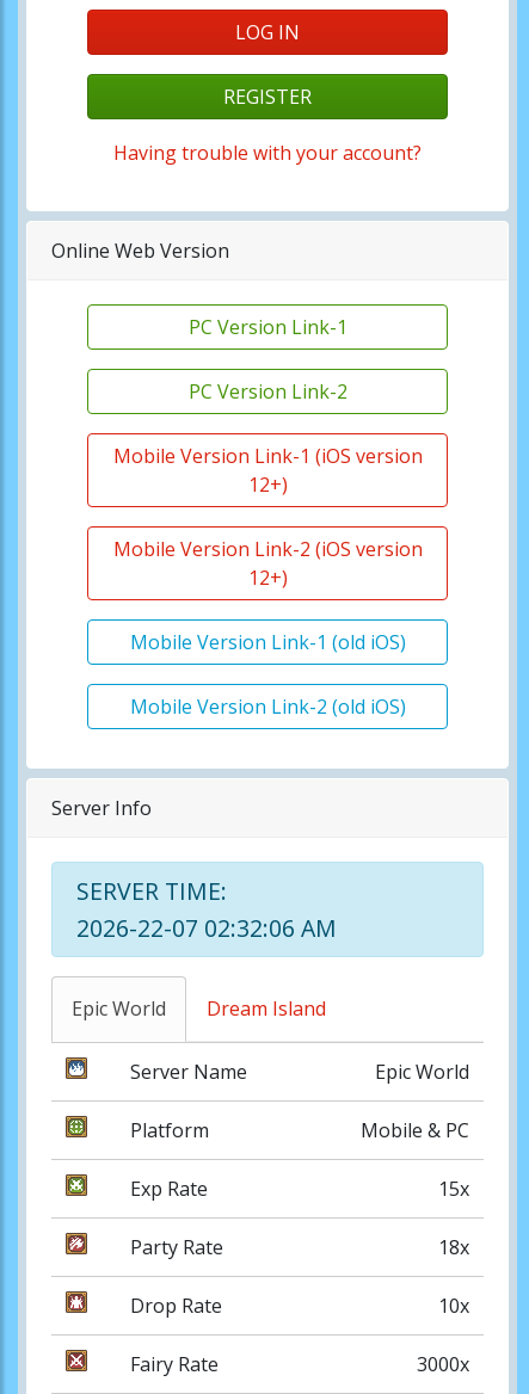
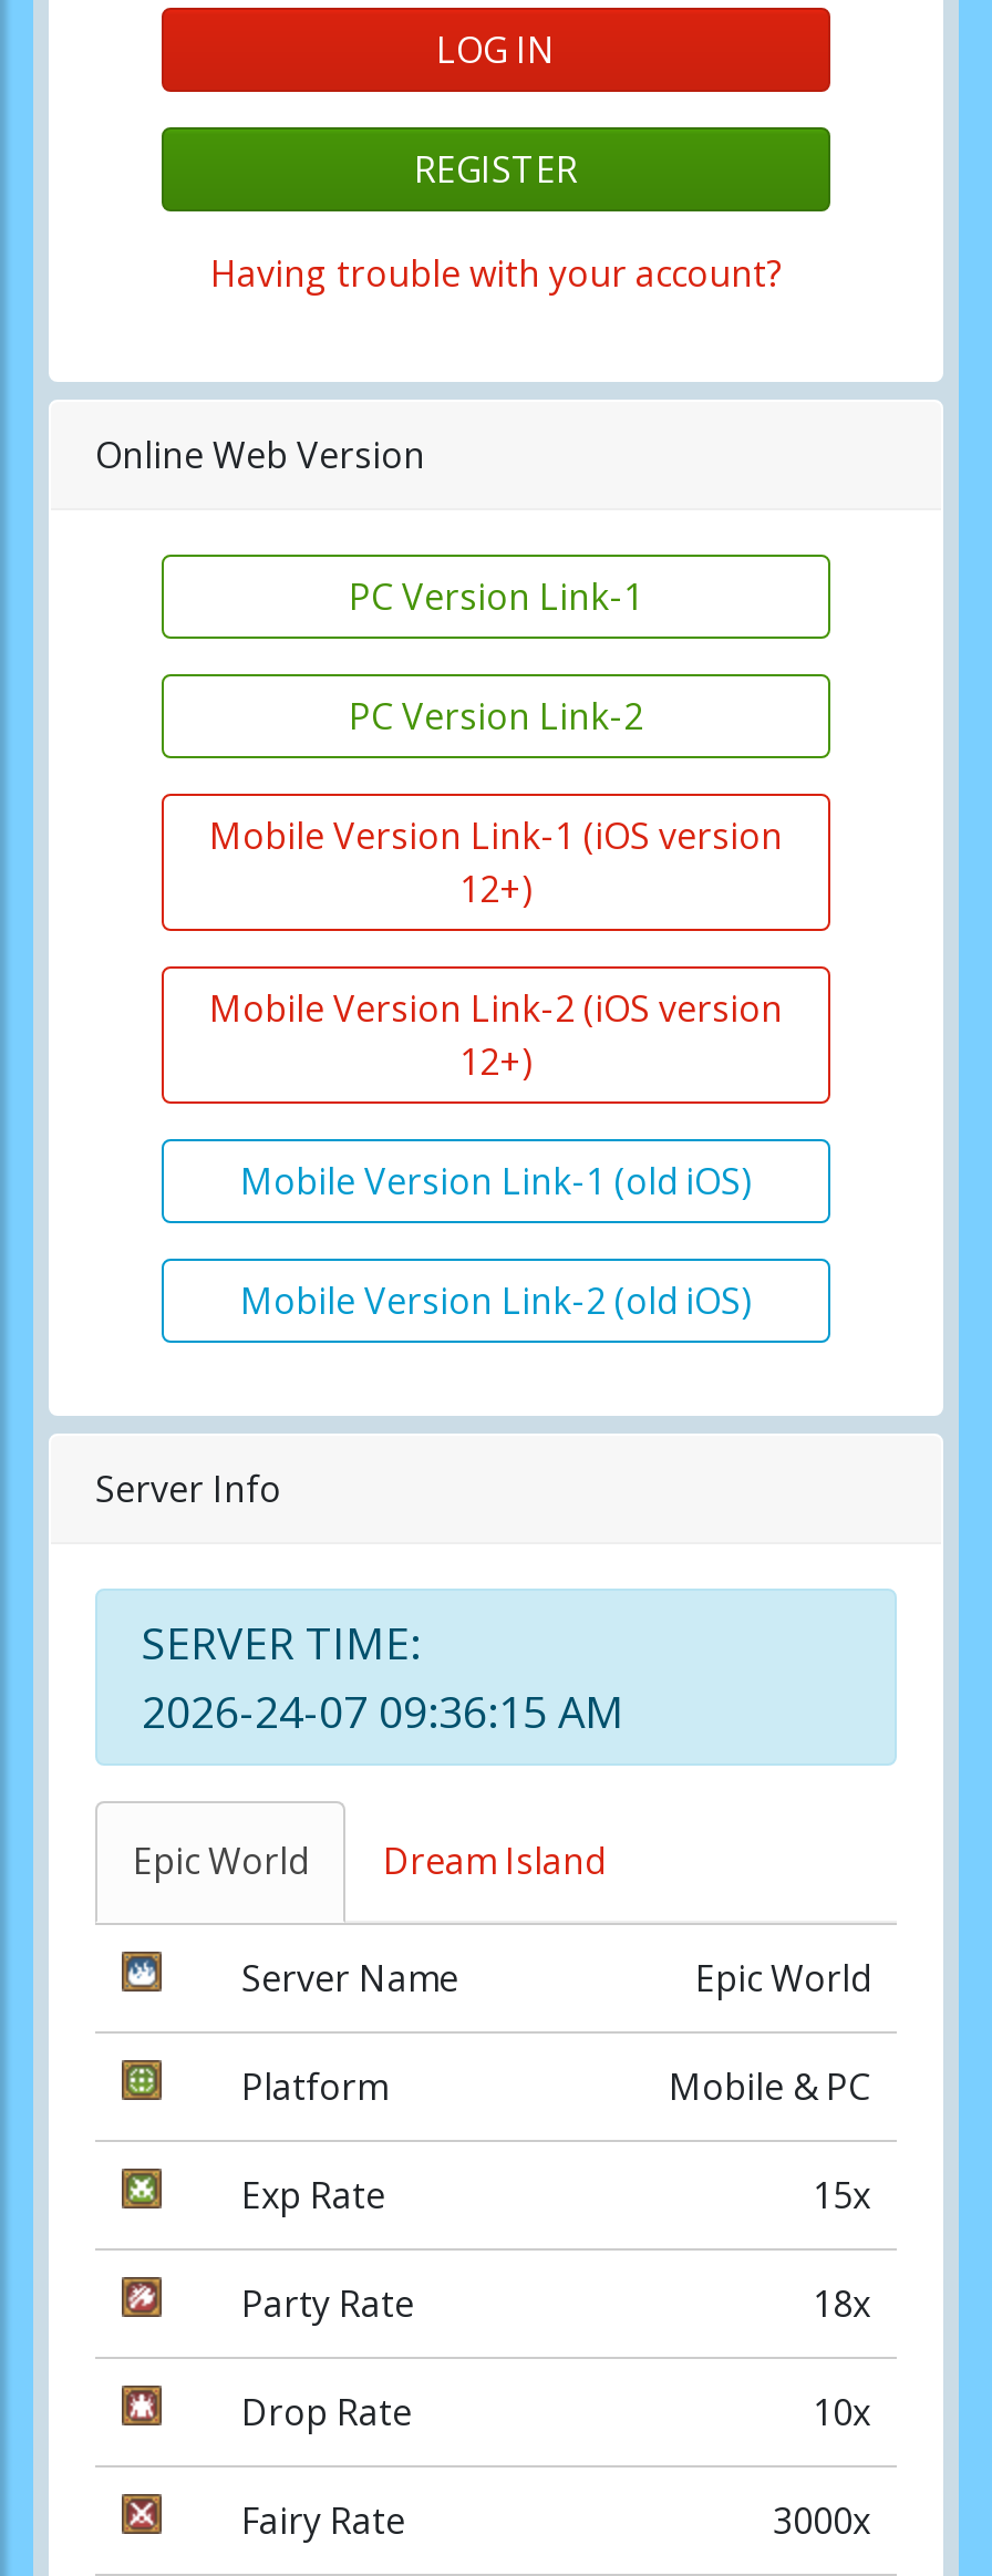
- 2026-22-07 02:32:06 AM
+ 2026-24-07 09:36:15 AM
